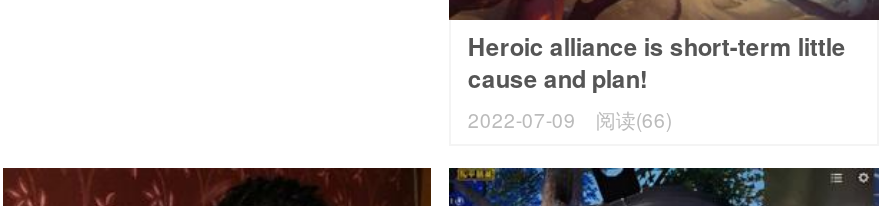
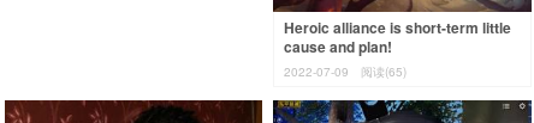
- 2022-07-09 阅读(66)
+ 2022-07-09 阅读(65)
